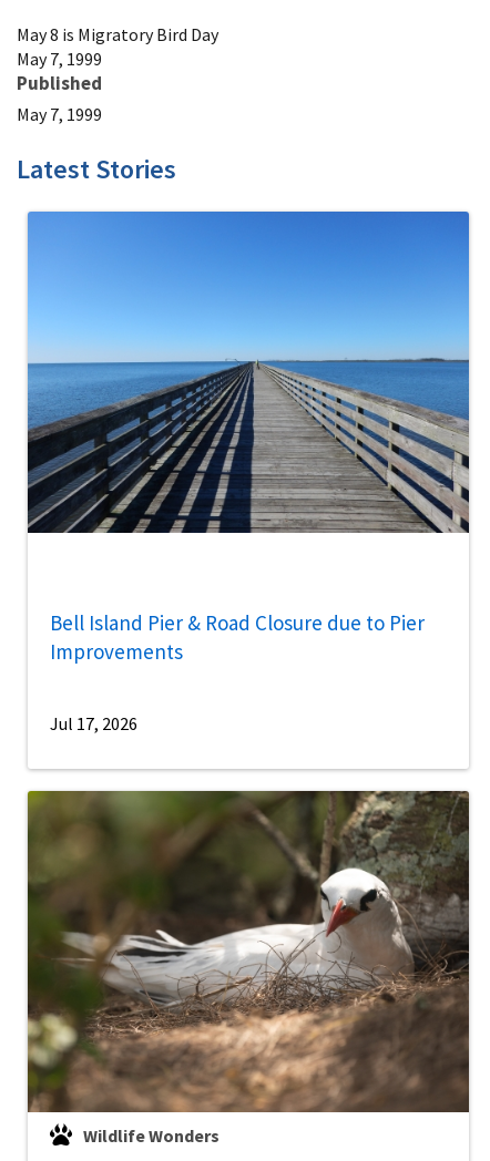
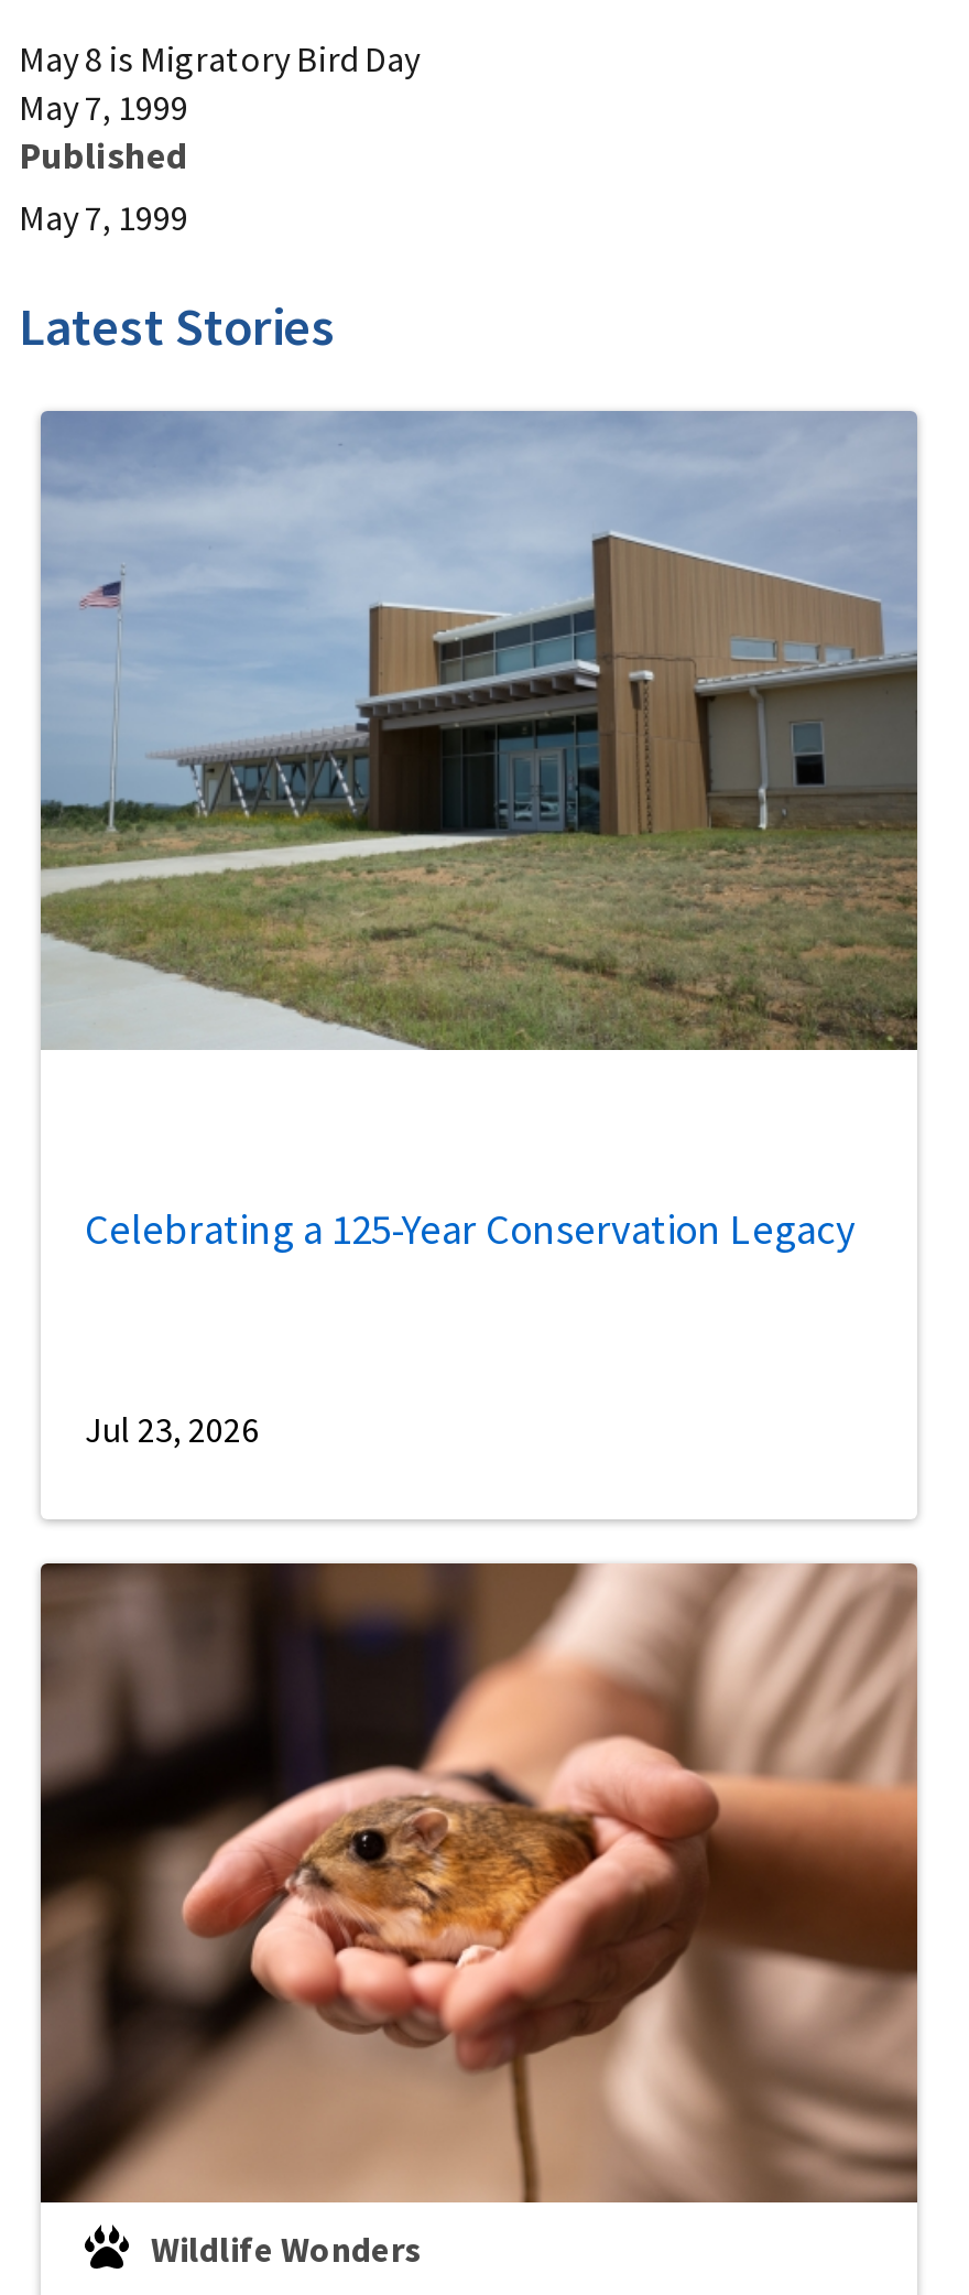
- [image]
+ [image]

- Bell Island Pier & Road Closure due to Pier
- Improvements
+ Celebrating a 125-Year Conservation Legacy

- Jul 17, 2026
+ Jul 23, 2026

- [image]
+ [image]
